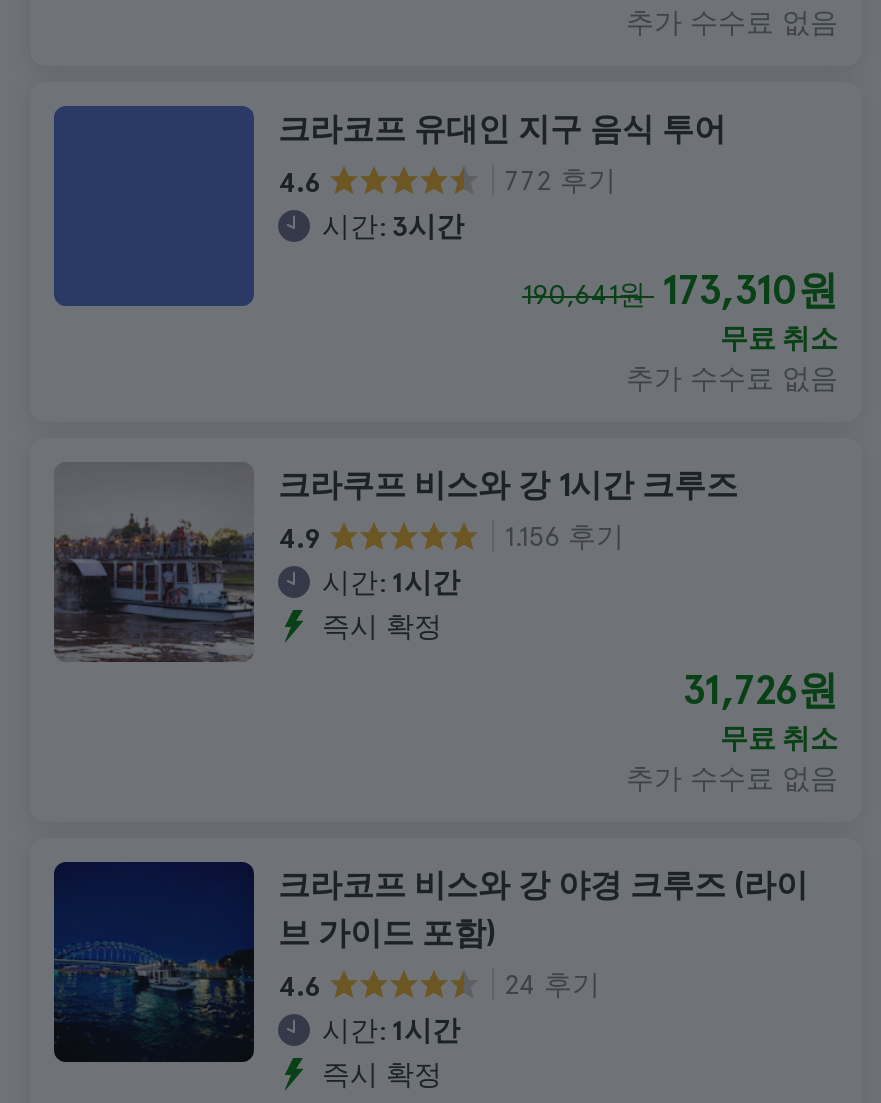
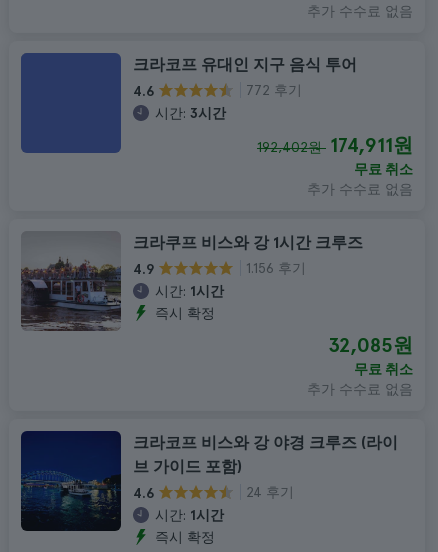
- 190,641원 173,310원
+ 192,402원 174,911원

- 31,726원
+ 32,085원
